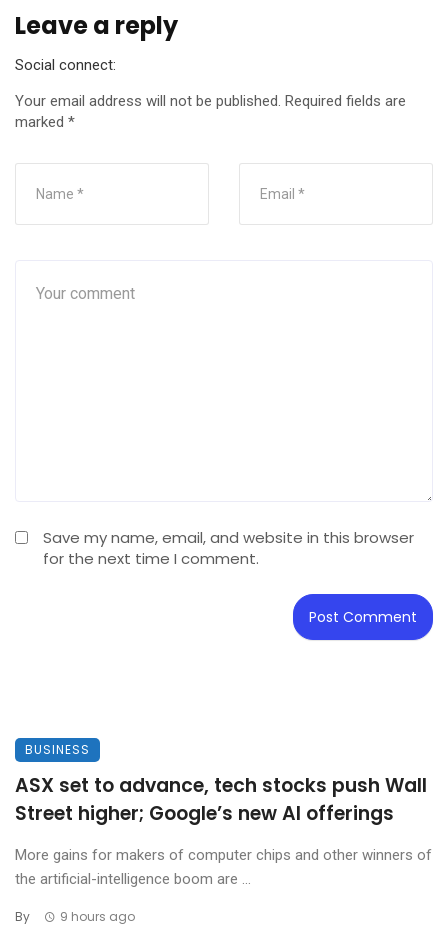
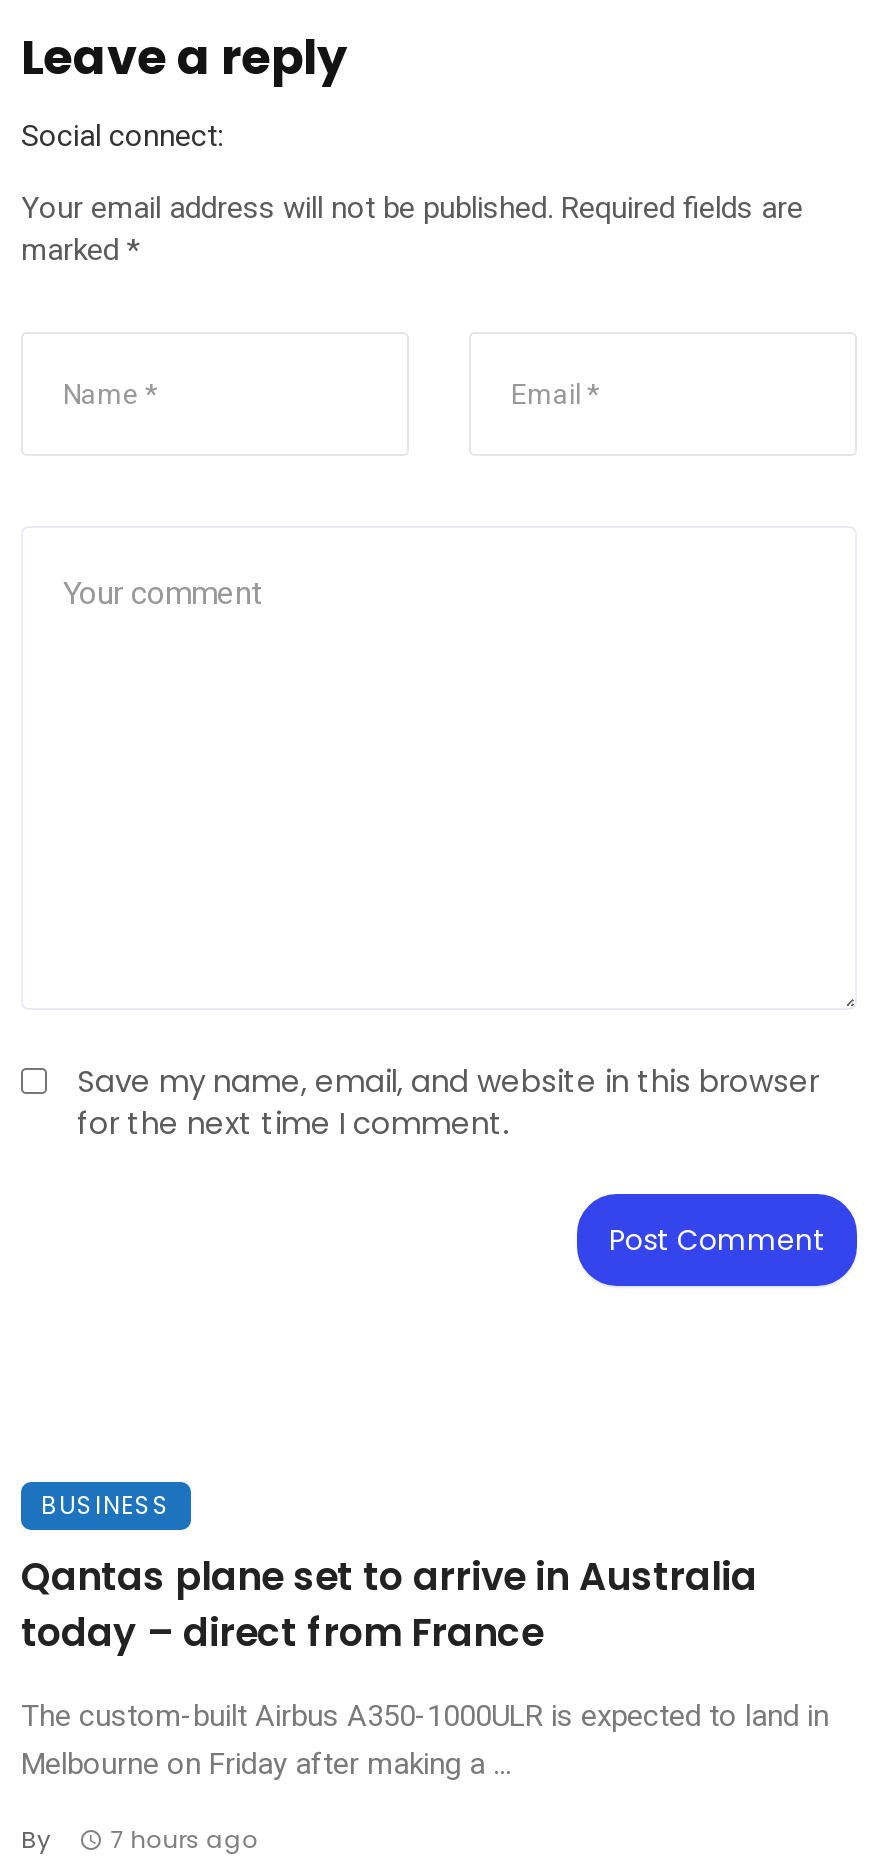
- ASX set to advance, tech stocks push Wall
- Street higher; Google’s new AI offerings
+ Qantas plane set to arrive in Australia
+ today – direct from France

- More gains for makers of computer chips and other winners of
- the artificial-intelligence boom are ...
+ The custom-built Airbus A350-1000ULR is expected to land in
+ Melbourne on Friday after making a ...

- By 9 hours ago
+ By 7 hours ago
